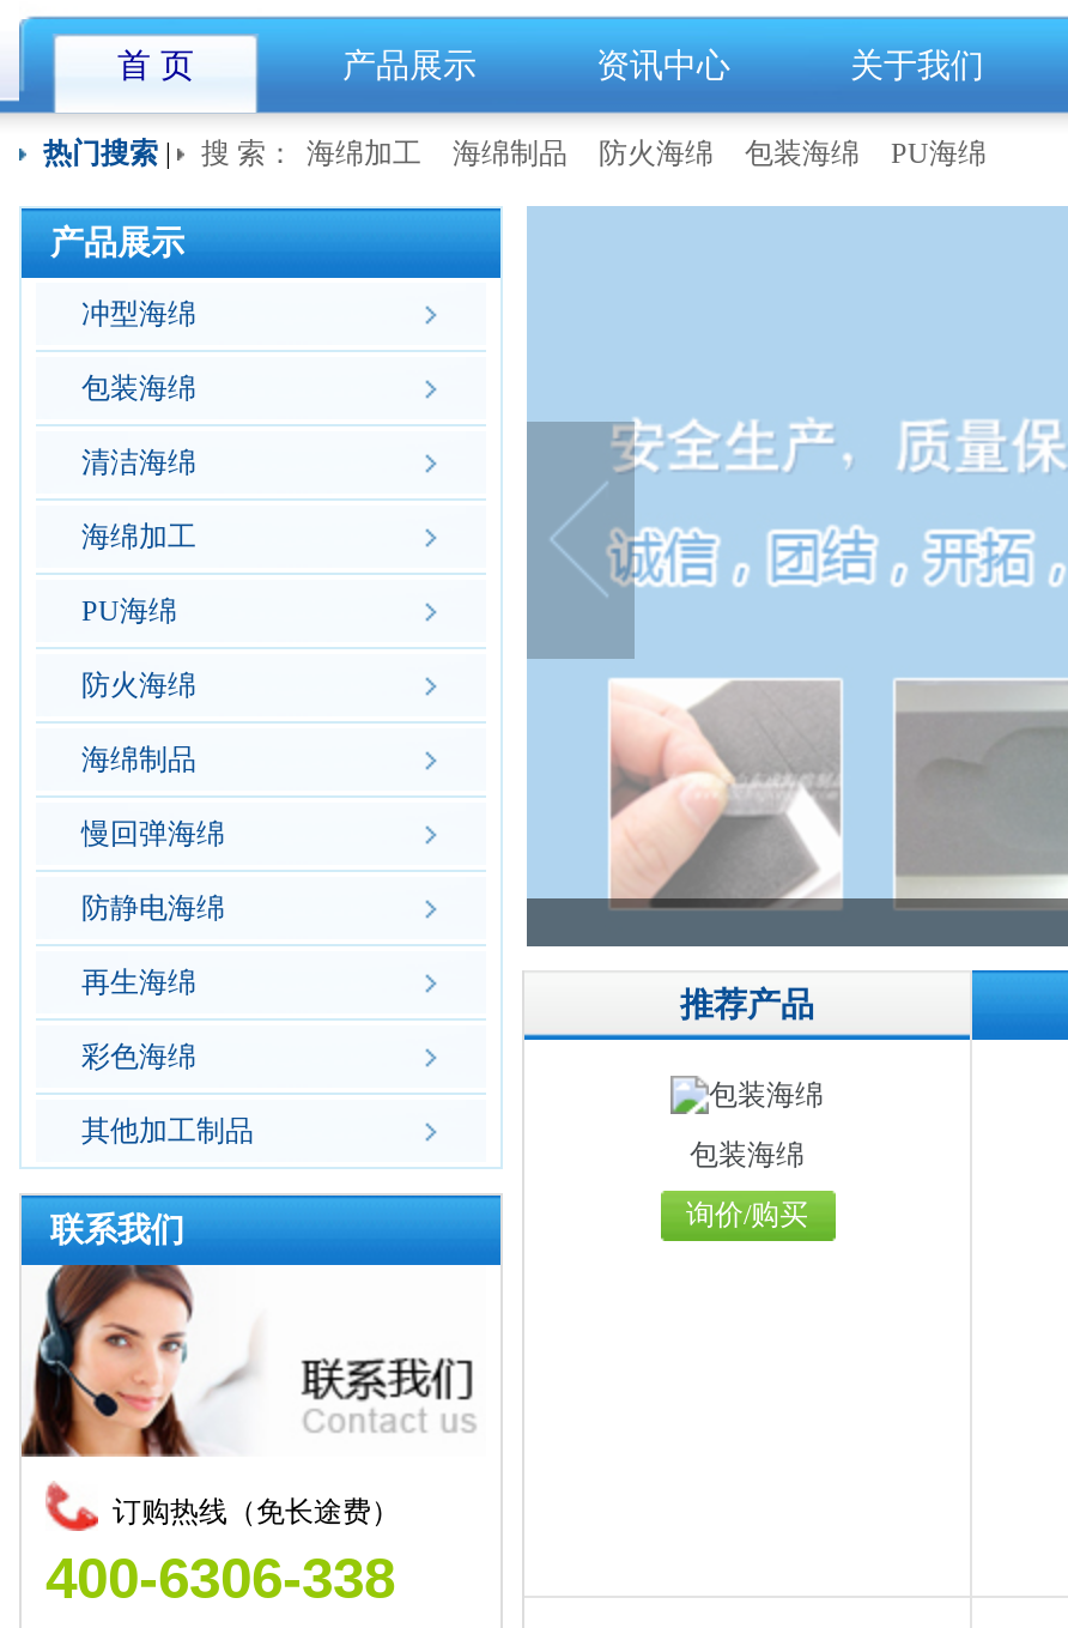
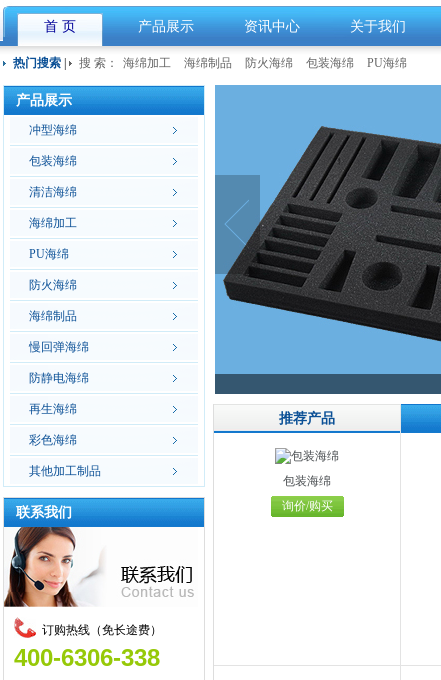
- [image]
+ [image]
